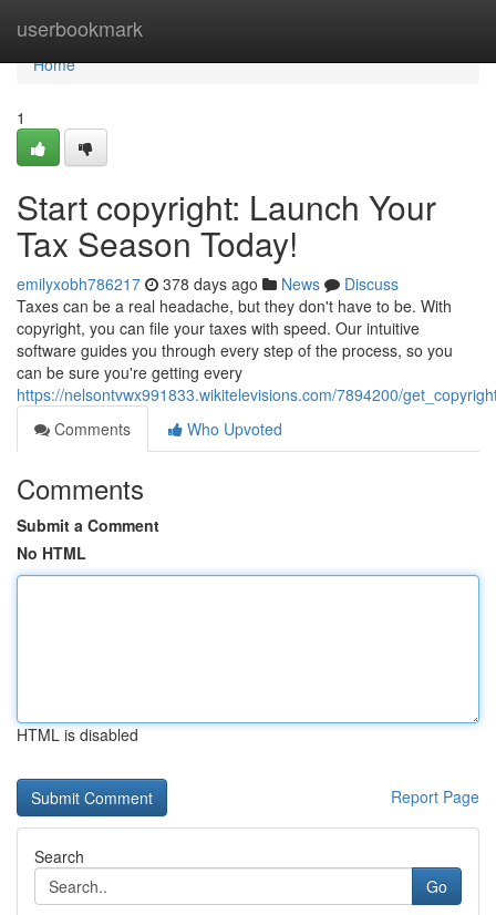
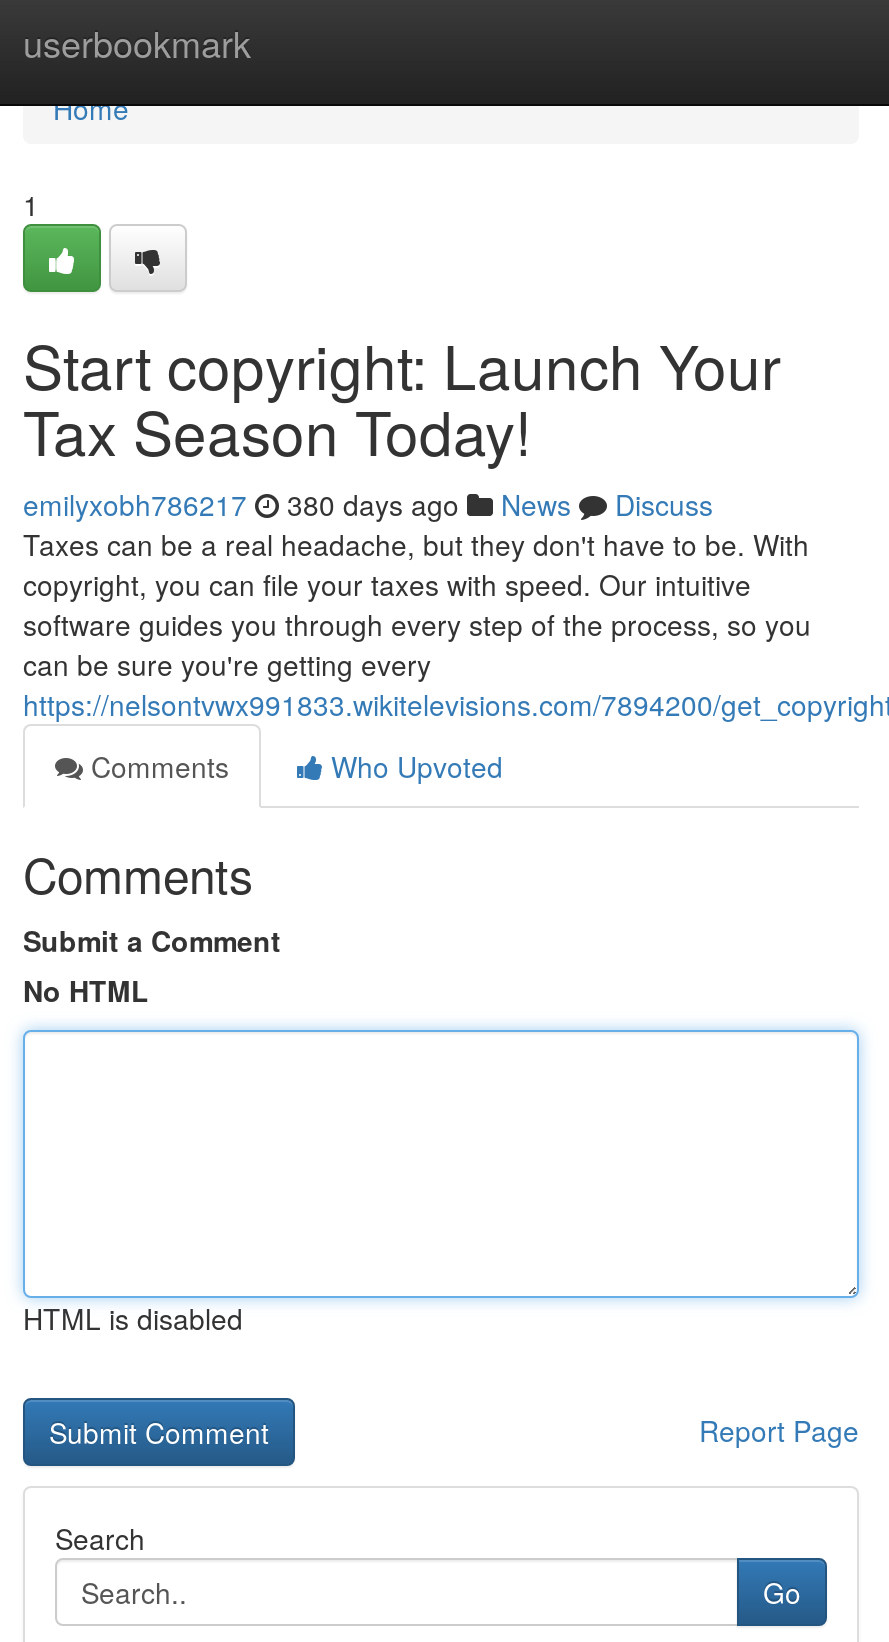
- emilyxobh786217 378 days ago News Discuss
+ emilyxobh786217 380 days ago News Discuss
